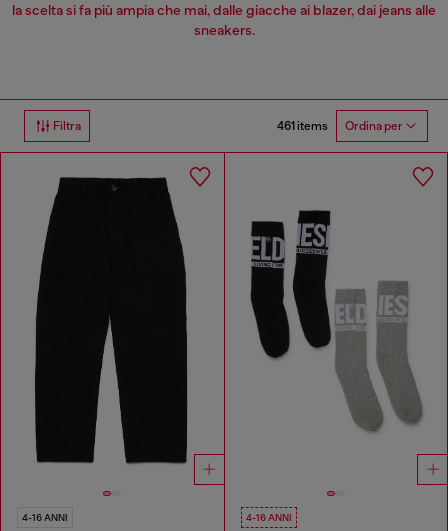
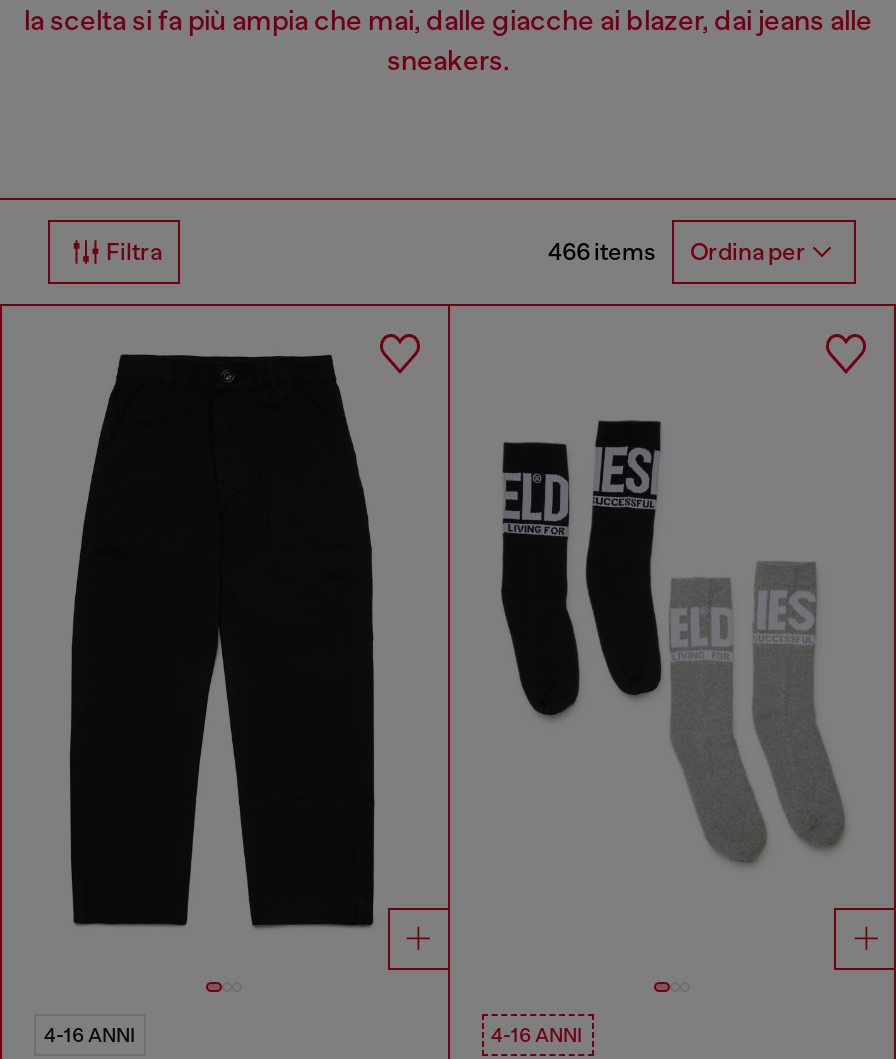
- 461 items Ordina per
+ 466 items Ordina per
